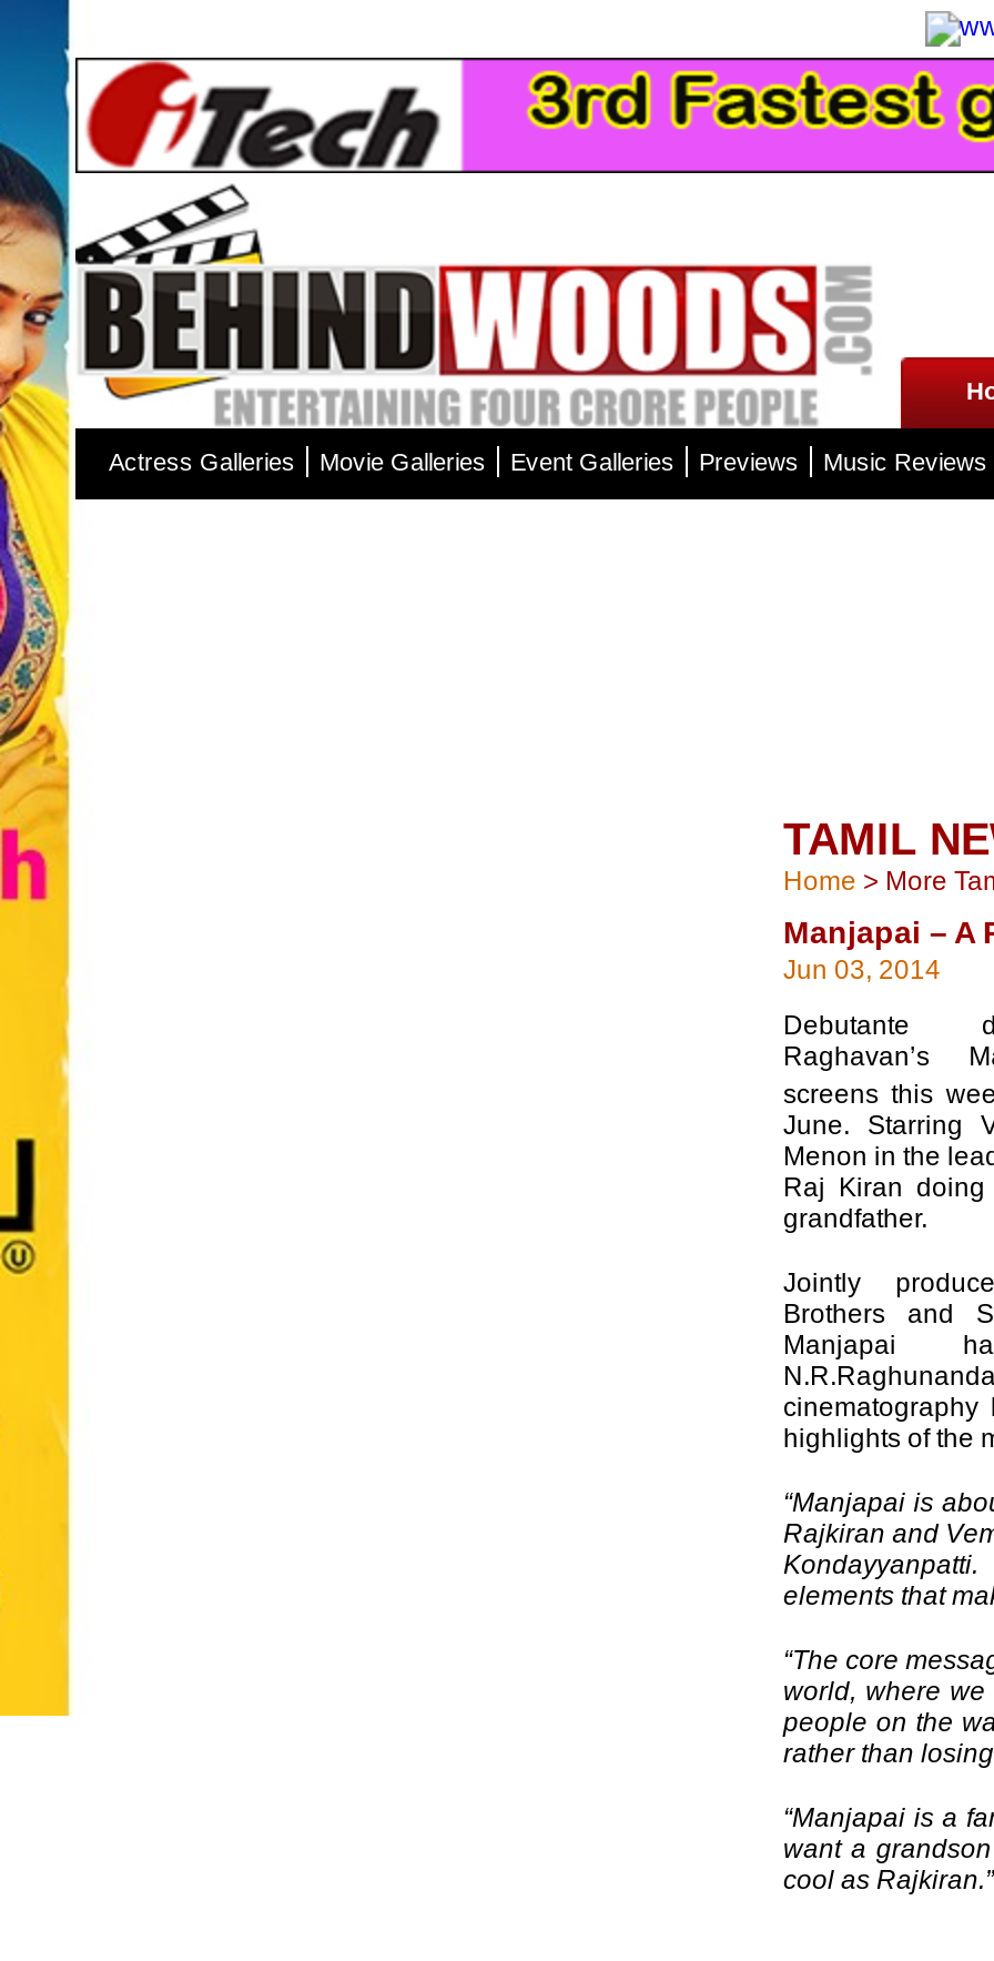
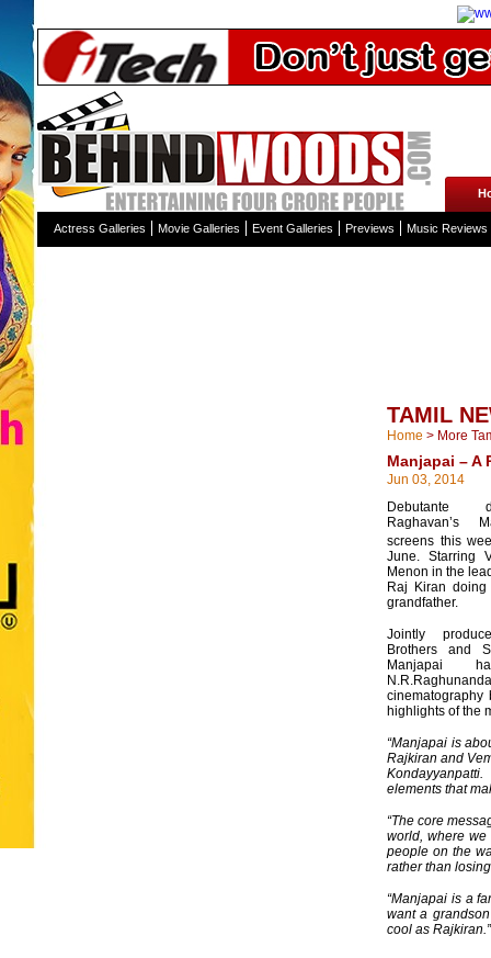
- [image]
+ [image]
